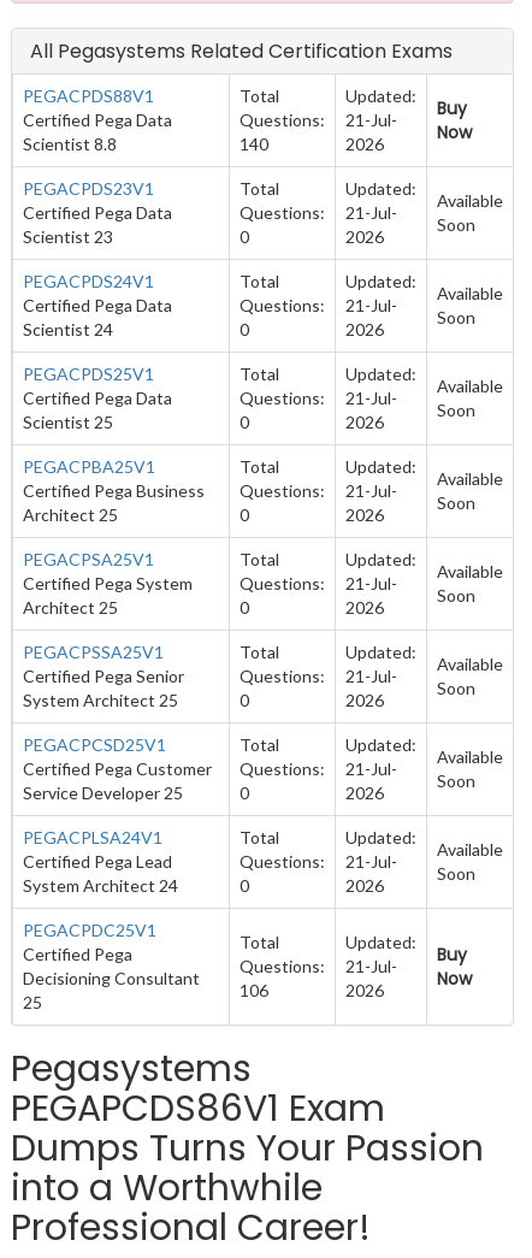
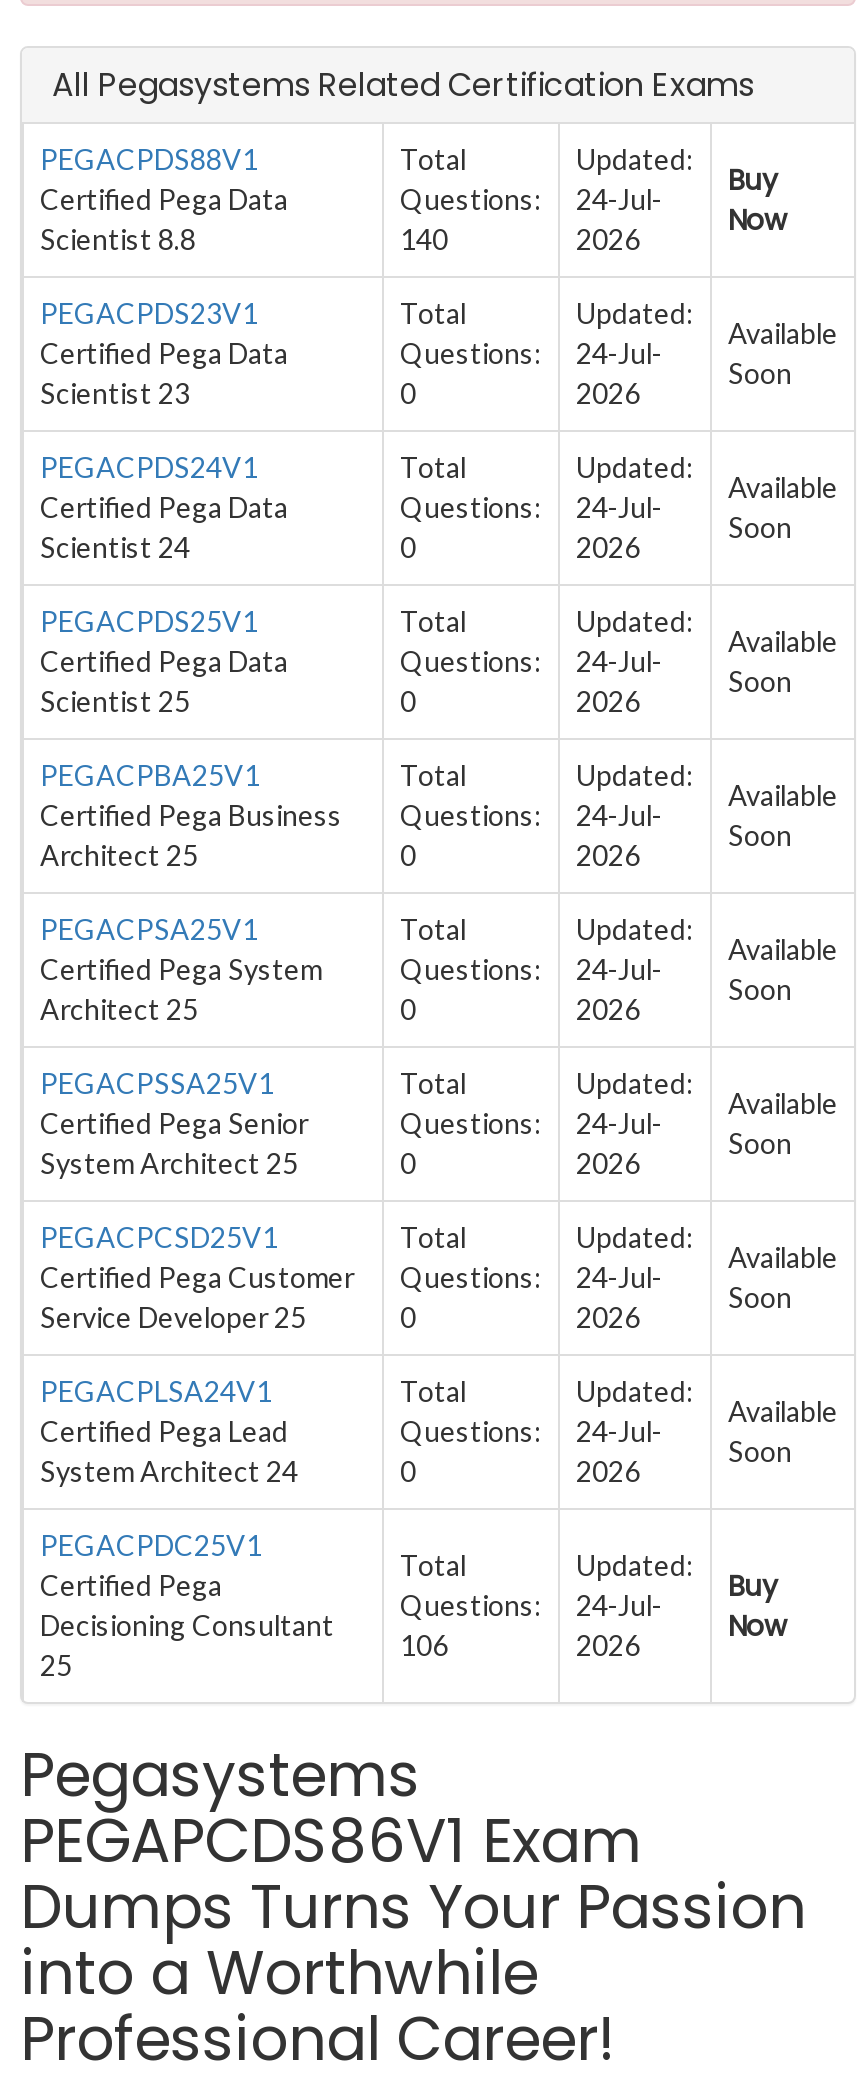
- Questions: 21-Jul- Buy
+ Questions: 24-Jul- Buy

- Questions: 21-Jul-
+ Questions: 24-Jul-

- Questions: 21-Jul-
+ Questions: 24-Jul-

- Questions: 21-Jul-
+ Questions: 24-Jul-

- Certified Pega Business Questions: 21-Jul-
+ Certified Pega Business Questions: 24-Jul-

- Questions: 21-Jul-
+ Questions: 24-Jul-

- Questions: 21-Jul-
+ Questions: 24-Jul-

- Certified Pega Customer Questions: 21-Jul-
+ Certified Pega Customer Questions: 24-Jul-

- Questions: 21-Jul-
+ Questions: 24-Jul-

- Questions: 21-Jul- Buy
+ Questions: 24-Jul- Buy
